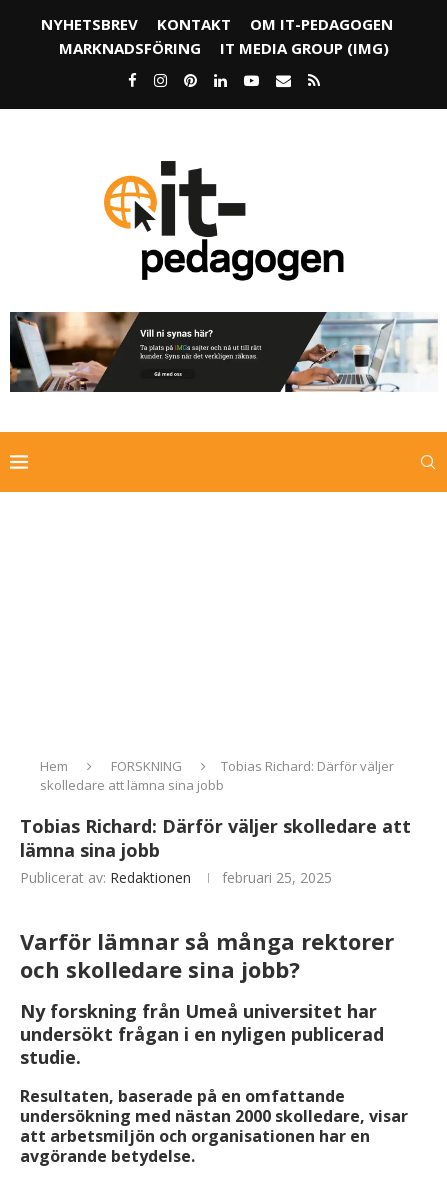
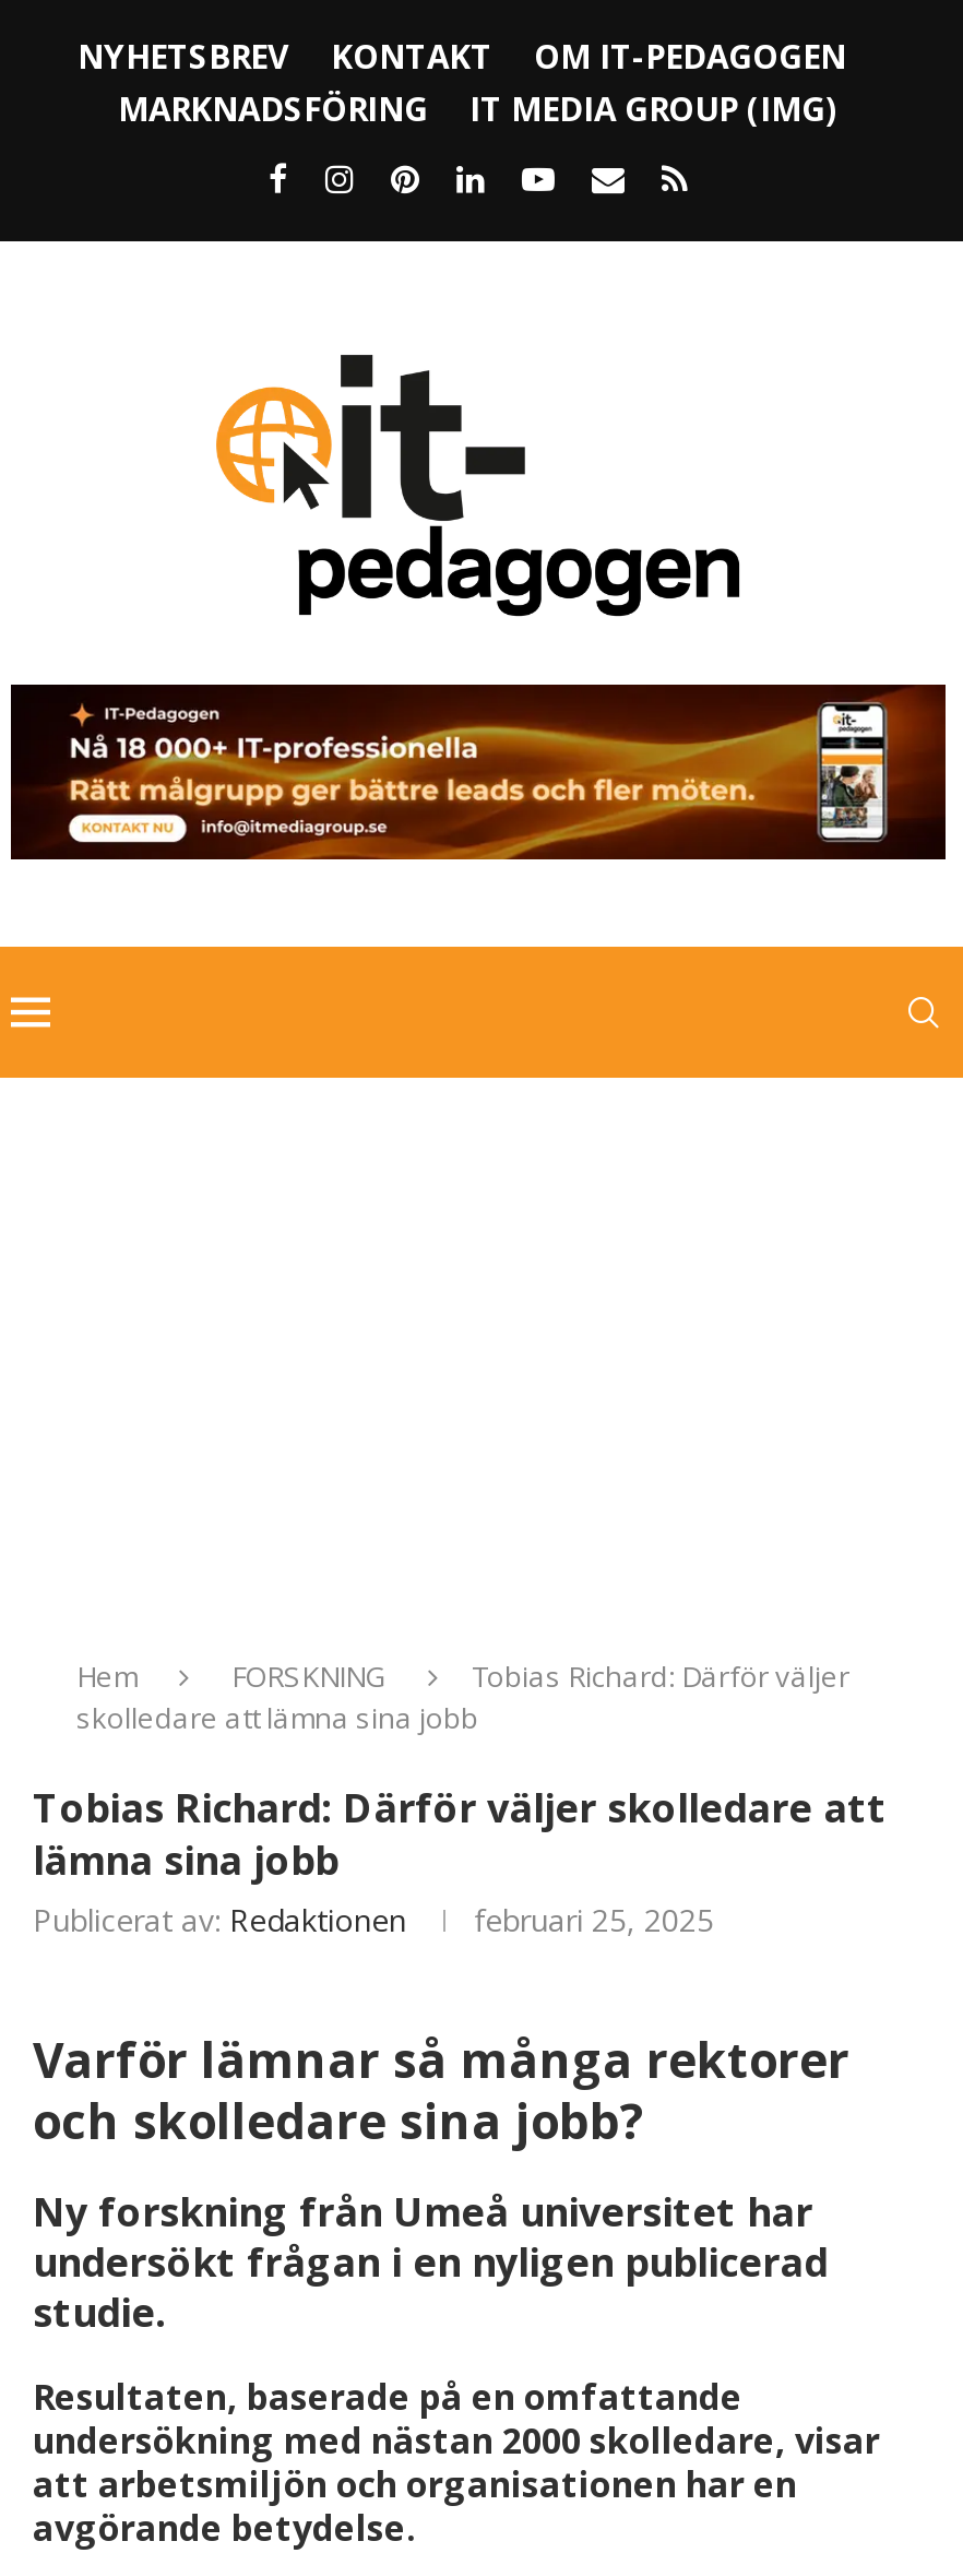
- [image]
+ [image]
